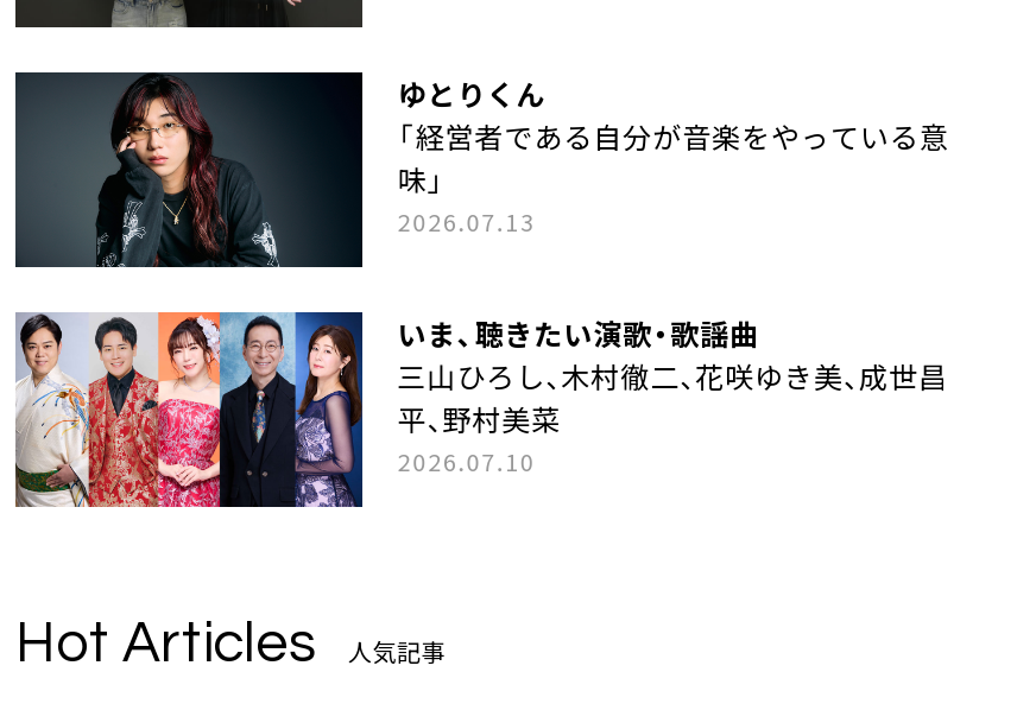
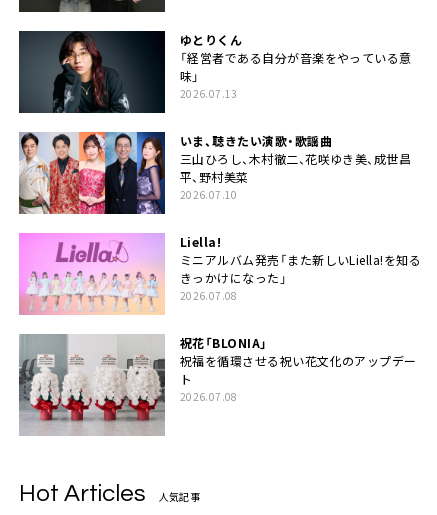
+ [image]
+ Liella!
+ ミニアルバム発売「また新しいLiella!を知る
+ きっかけになった」
+ 2026.07.08
+ 祝花「BLONIA」
+ 祝福を循環させる祝い花文化のアップデー
+ ト
+ 2026.07.08

+ [image]
